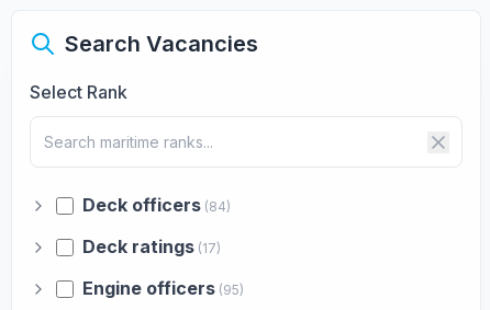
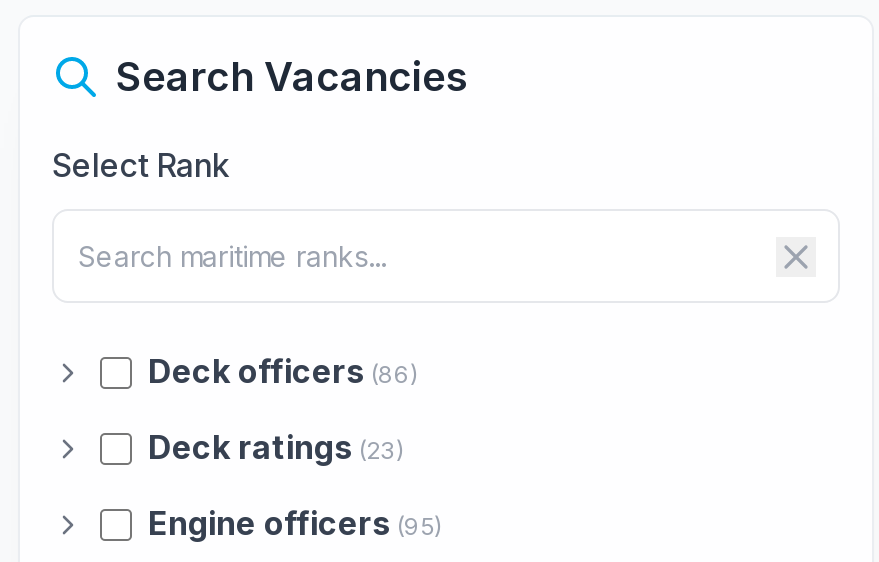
- Deck officers (84)
+ Deck officers (86)

- Deck ratings (17)
+ Deck ratings (23)
